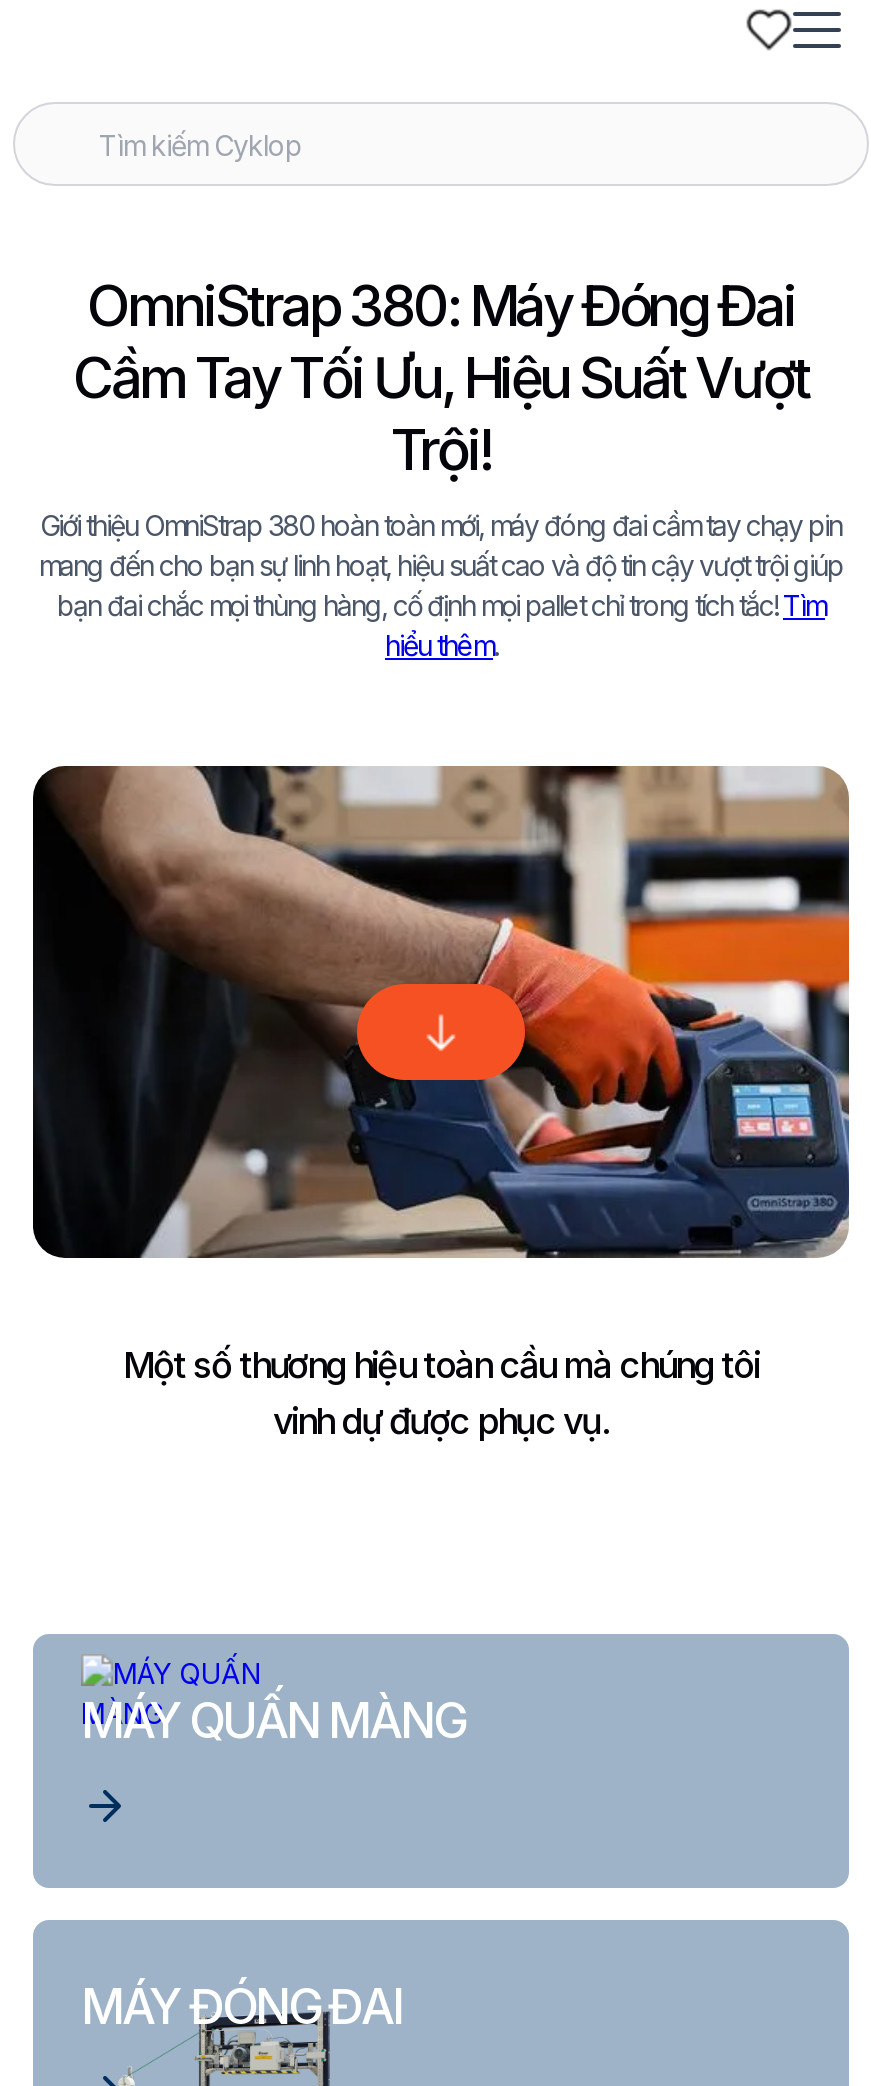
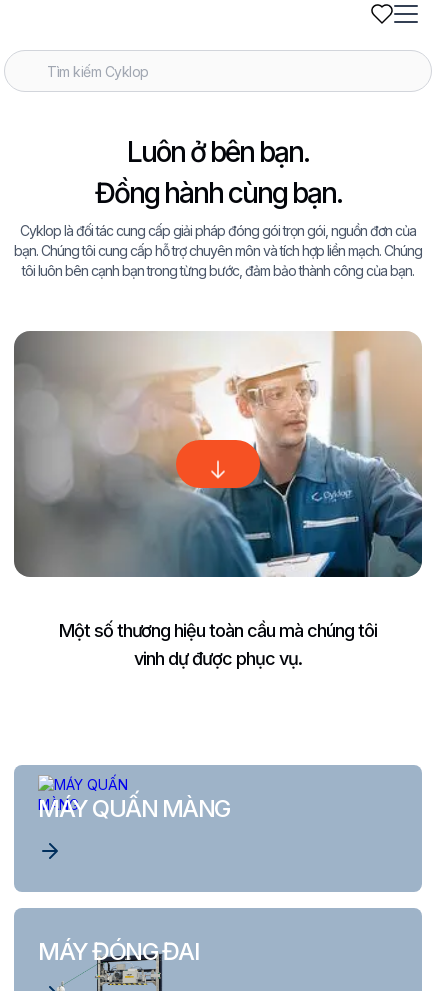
- OmniStrap 380: Máy Đóng Đai
- Cầm Tay Tối Ưu, Hiệu Suất Vượt
- Trội!
- Giới thiệu OmniStrap 380 hoàn toàn mới, máy đóng đai cầm tay chạy pin
- mang đến cho bạn sự linh hoạt, hiệu suất cao và độ tin cậy vượt trội giúp
- bạn đai chắc mọi thùng hàng, cố định mọi pallet chỉ trong tích tắc!Tìm
- hiểu thêm
+ Luôn ở bên bạn.
+ Đồng hành cùng bạn.
+ Cyklop là đối tác cung cấp giải pháp đóng gói trọn gói, nguồn đơn của
+ bạn. Chúng tôi cung cấp hỗ trợ chuyên môn và tích hợp liền mạch. Chúng
+ tôi luôn bên cạnh bạn trong từng bước, đảm bảo thành công của bạn.

- [image]
+ [image]
